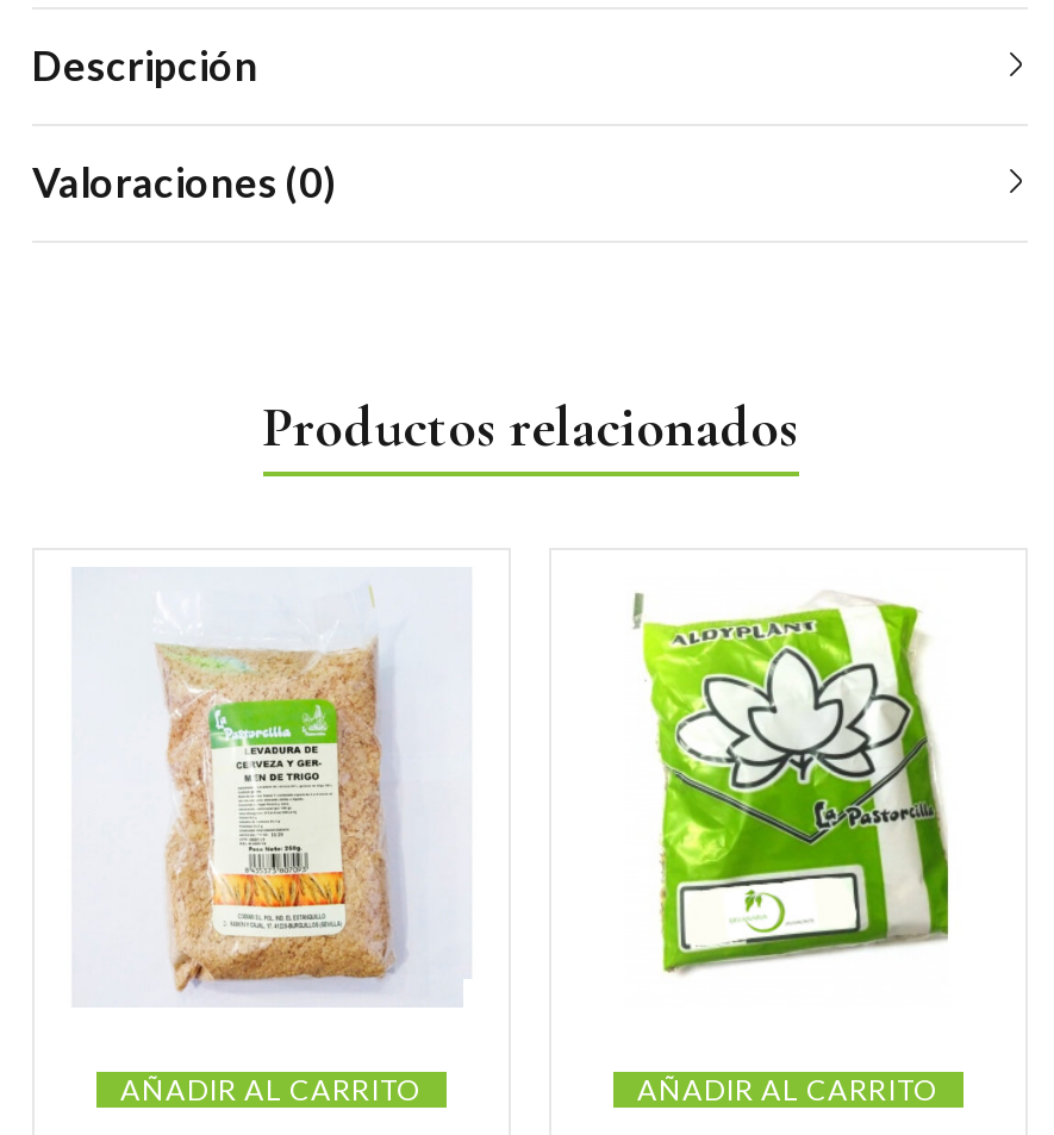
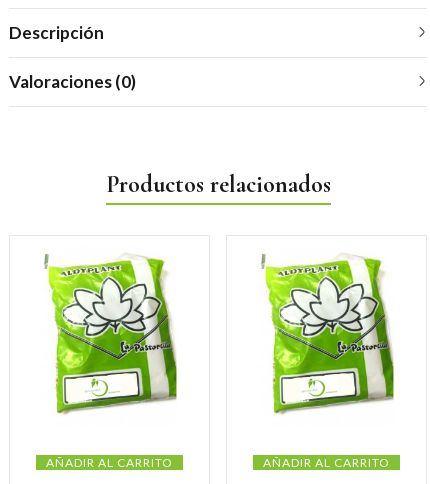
- [image]
+ [image]
